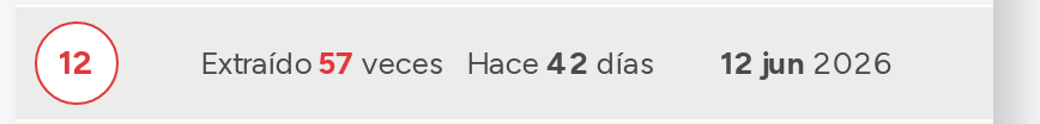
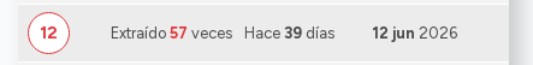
- Hace 42 días
+ Hace 39 días
